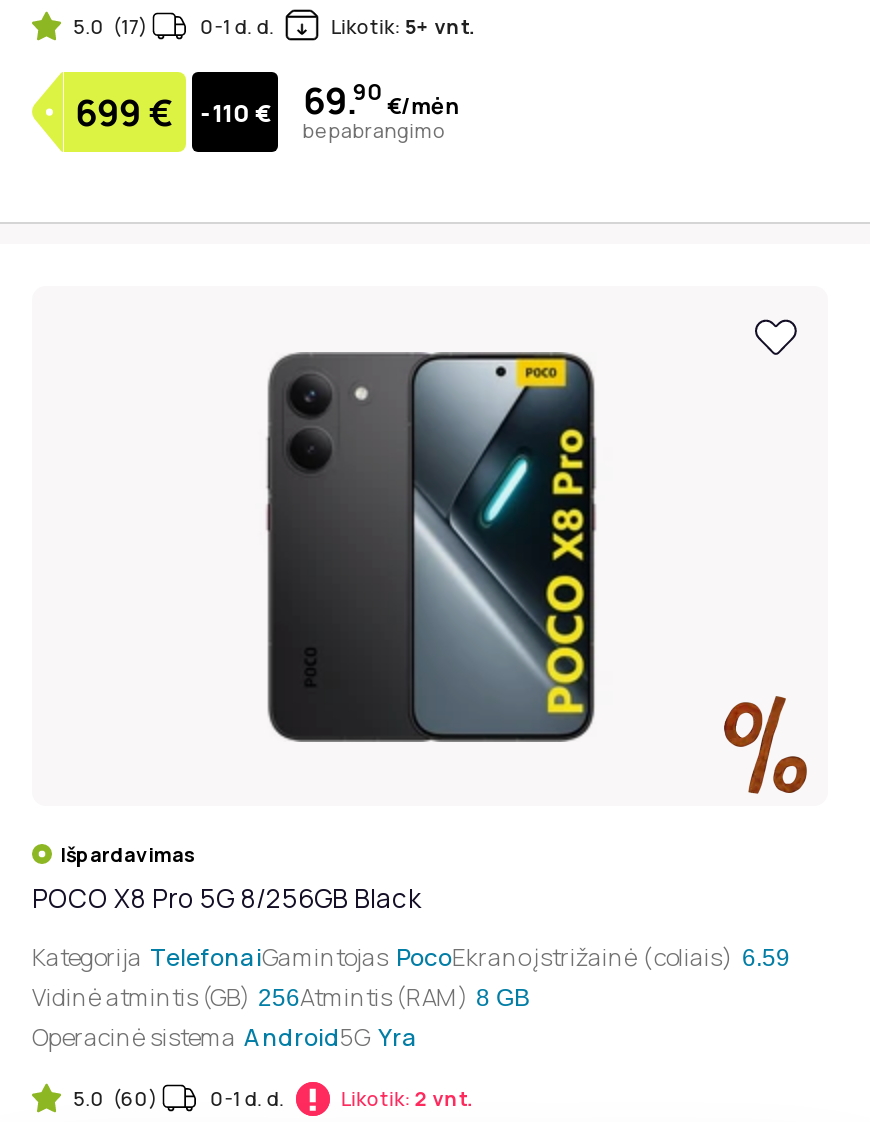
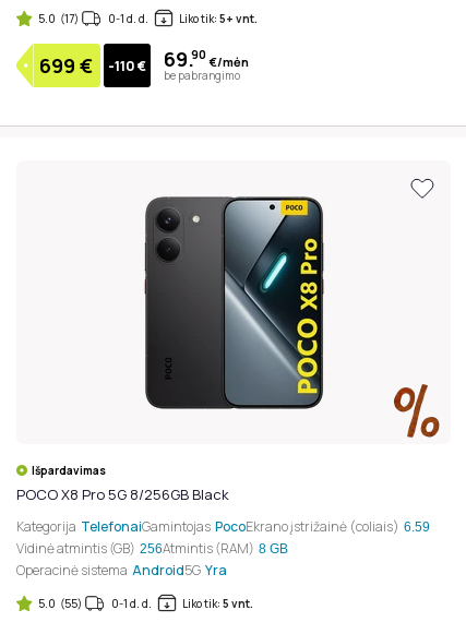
- 5.0 (60)
+ 5.0 (55)

- Liko tik: 2 vnt.
+ Liko tik: 5 vnt.
